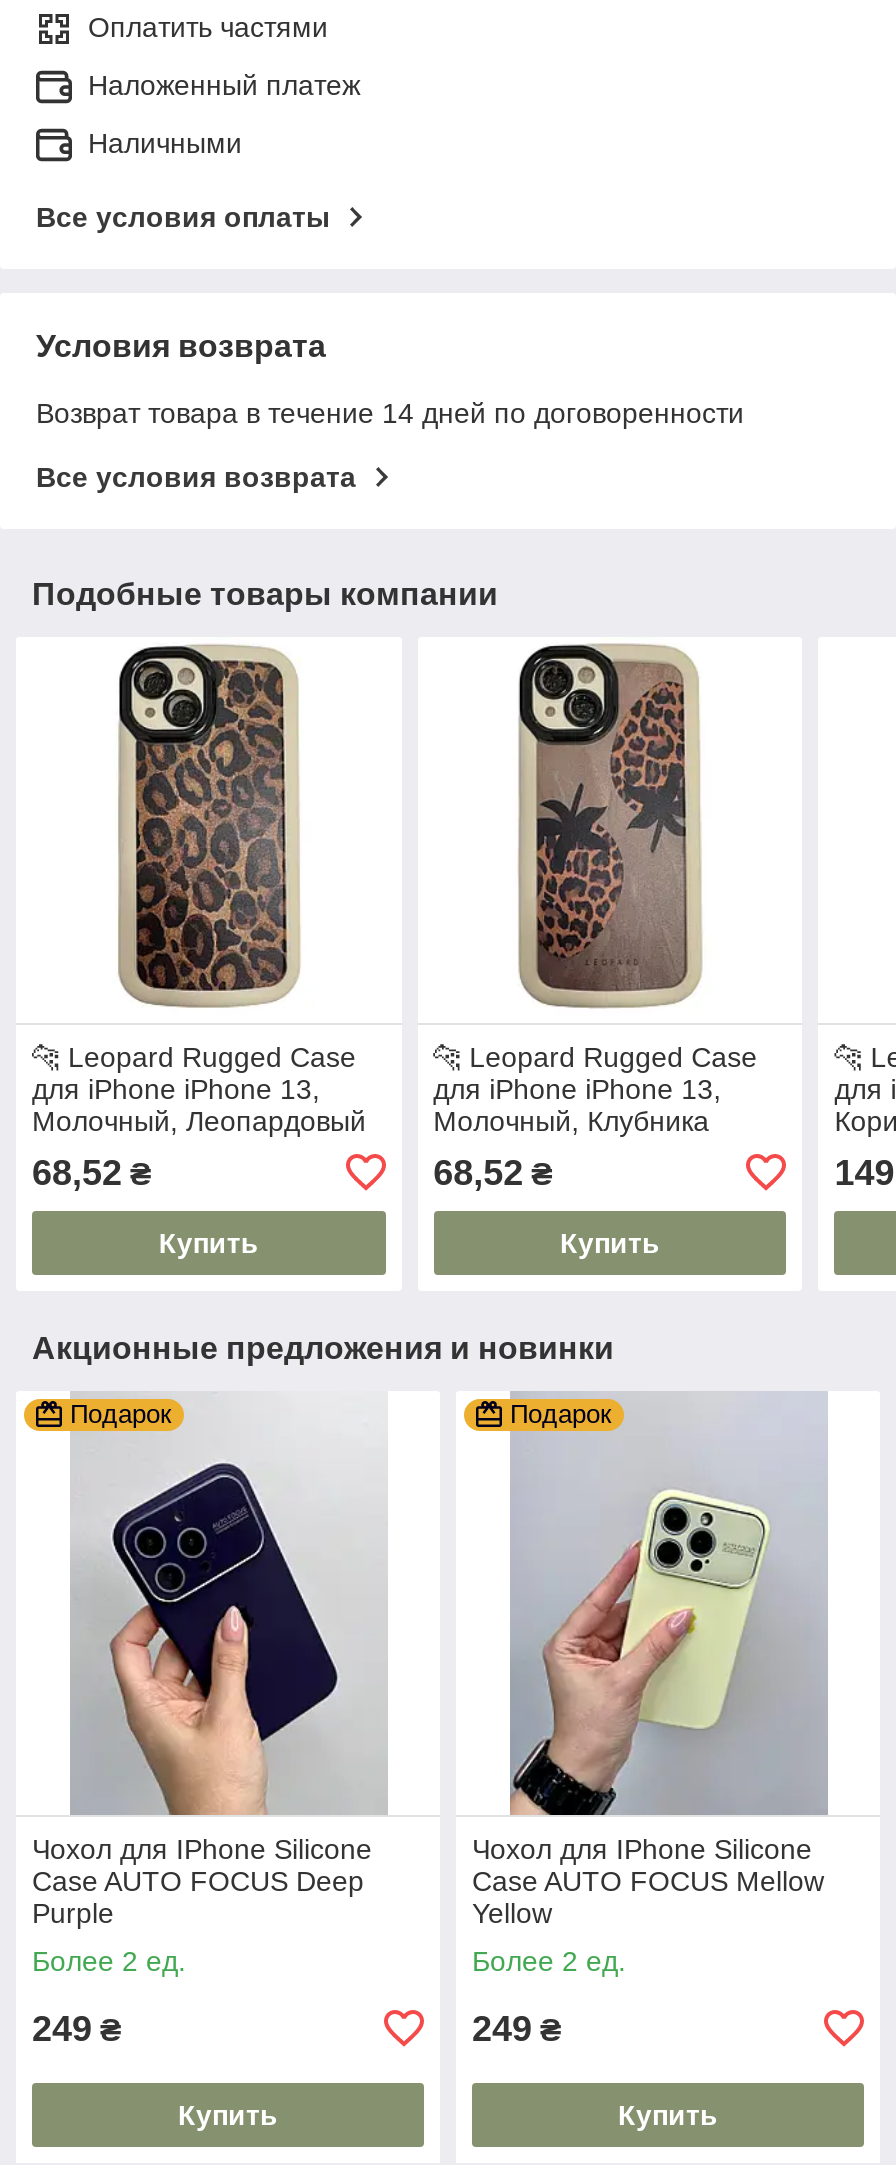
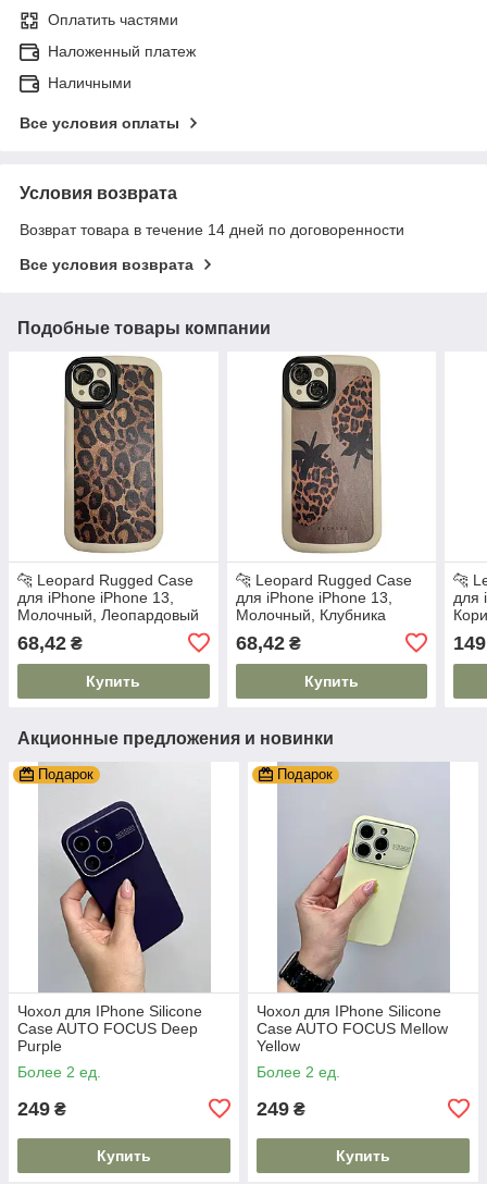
- 68,52 ₴
+ 68,42 ₴

- 68,52 ₴
+ 68,42 ₴
